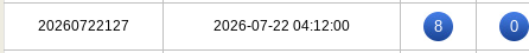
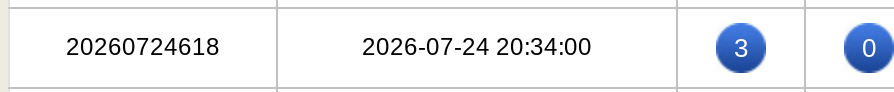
- 20260722127
+ 20260724618

- 2026-07-22 04:12:00
+ 2026-07-24 20:34:00

- 8
+ 3
